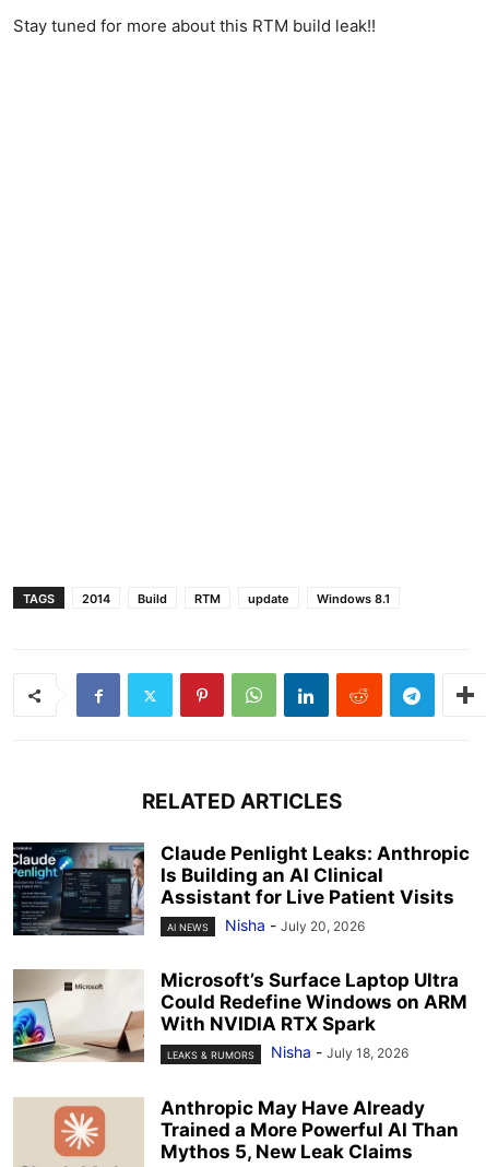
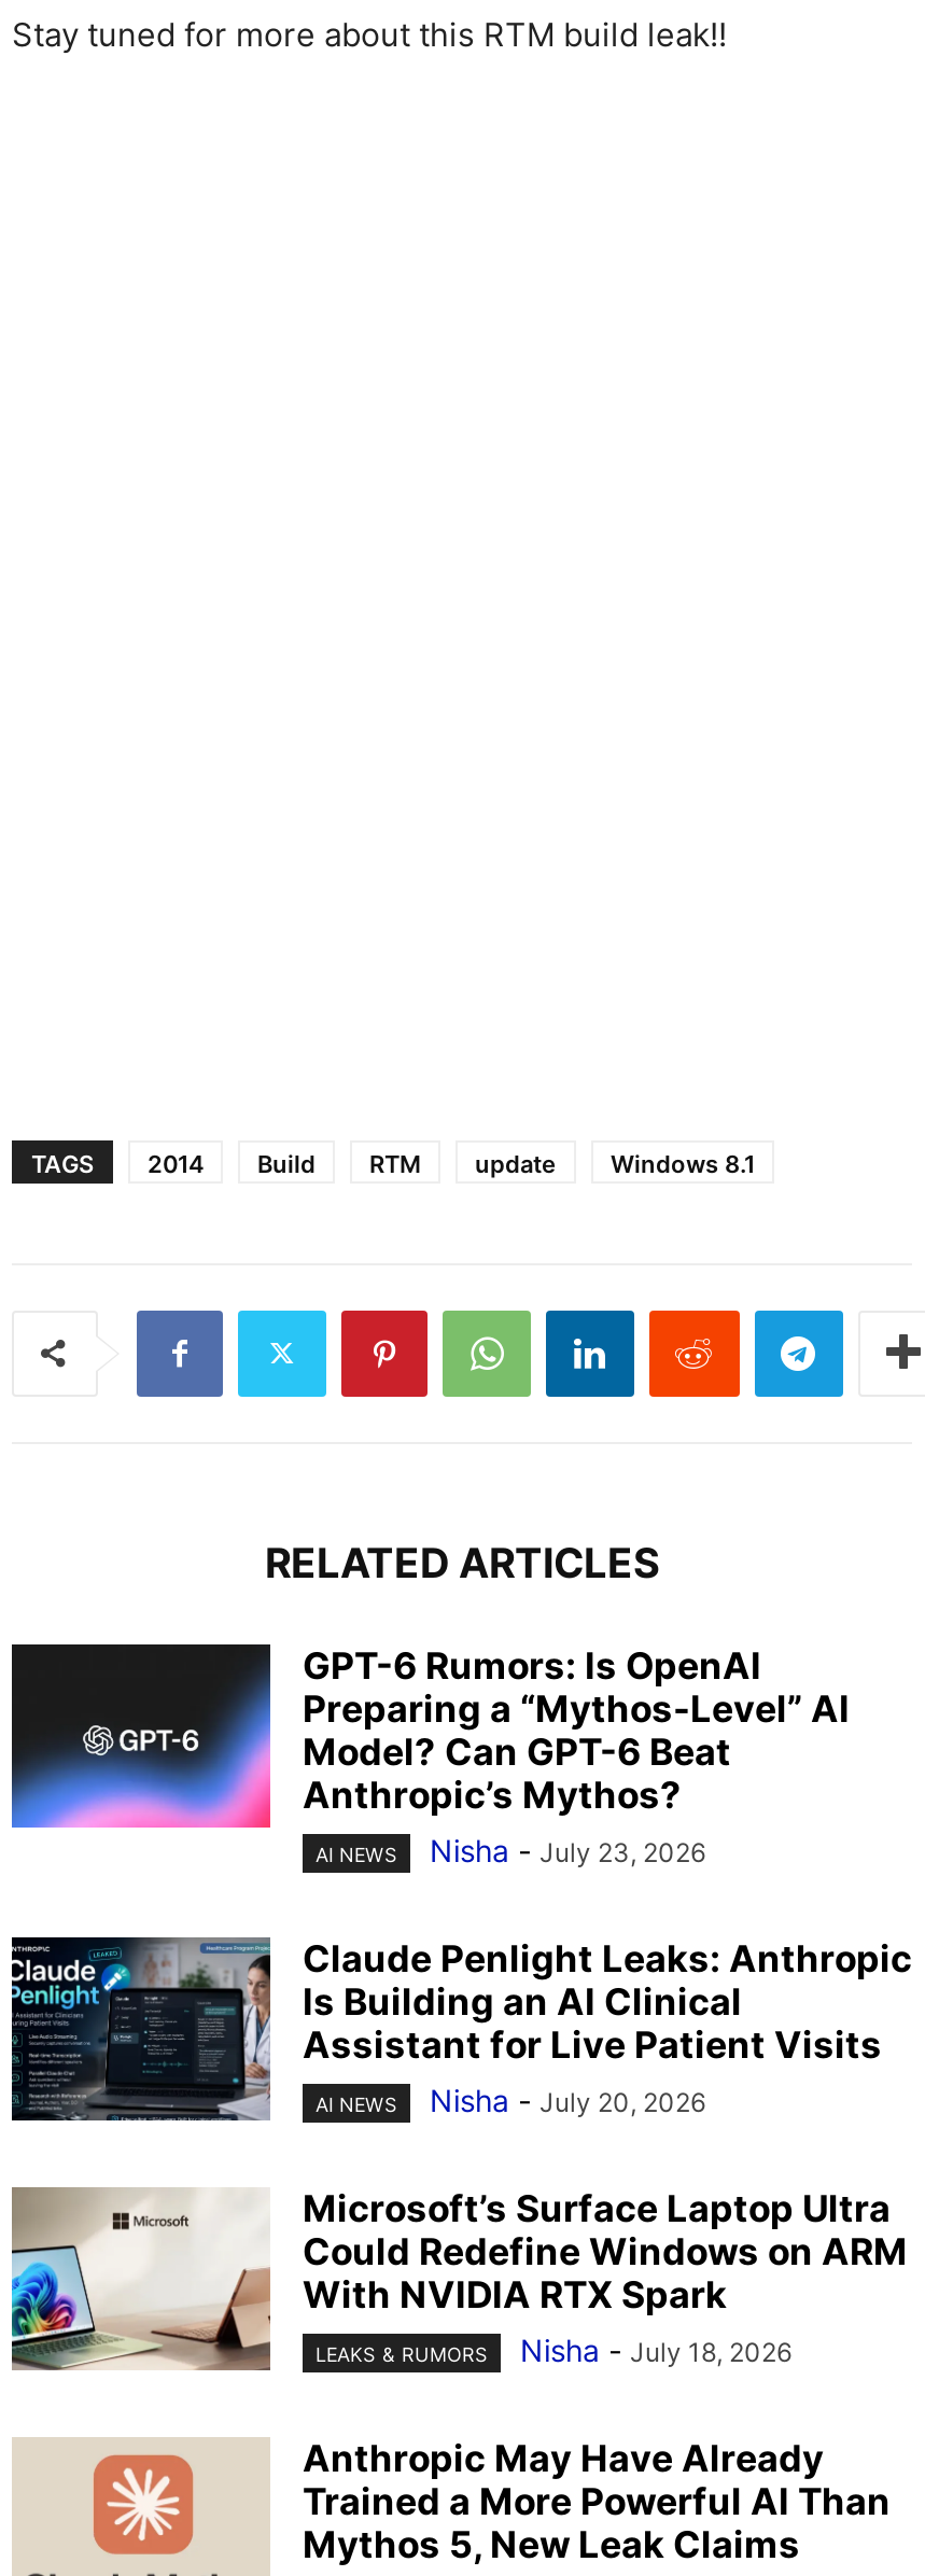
+ [image]
+ GPT-6 Rumors: Is OpenAI
+ Preparing a “Mythos-Level” AI
+ Model? Can GPT-6 Beat
+ Anthropic’s Mythos?
+ AI NEWS
+ Nisha - July 23, 2026
